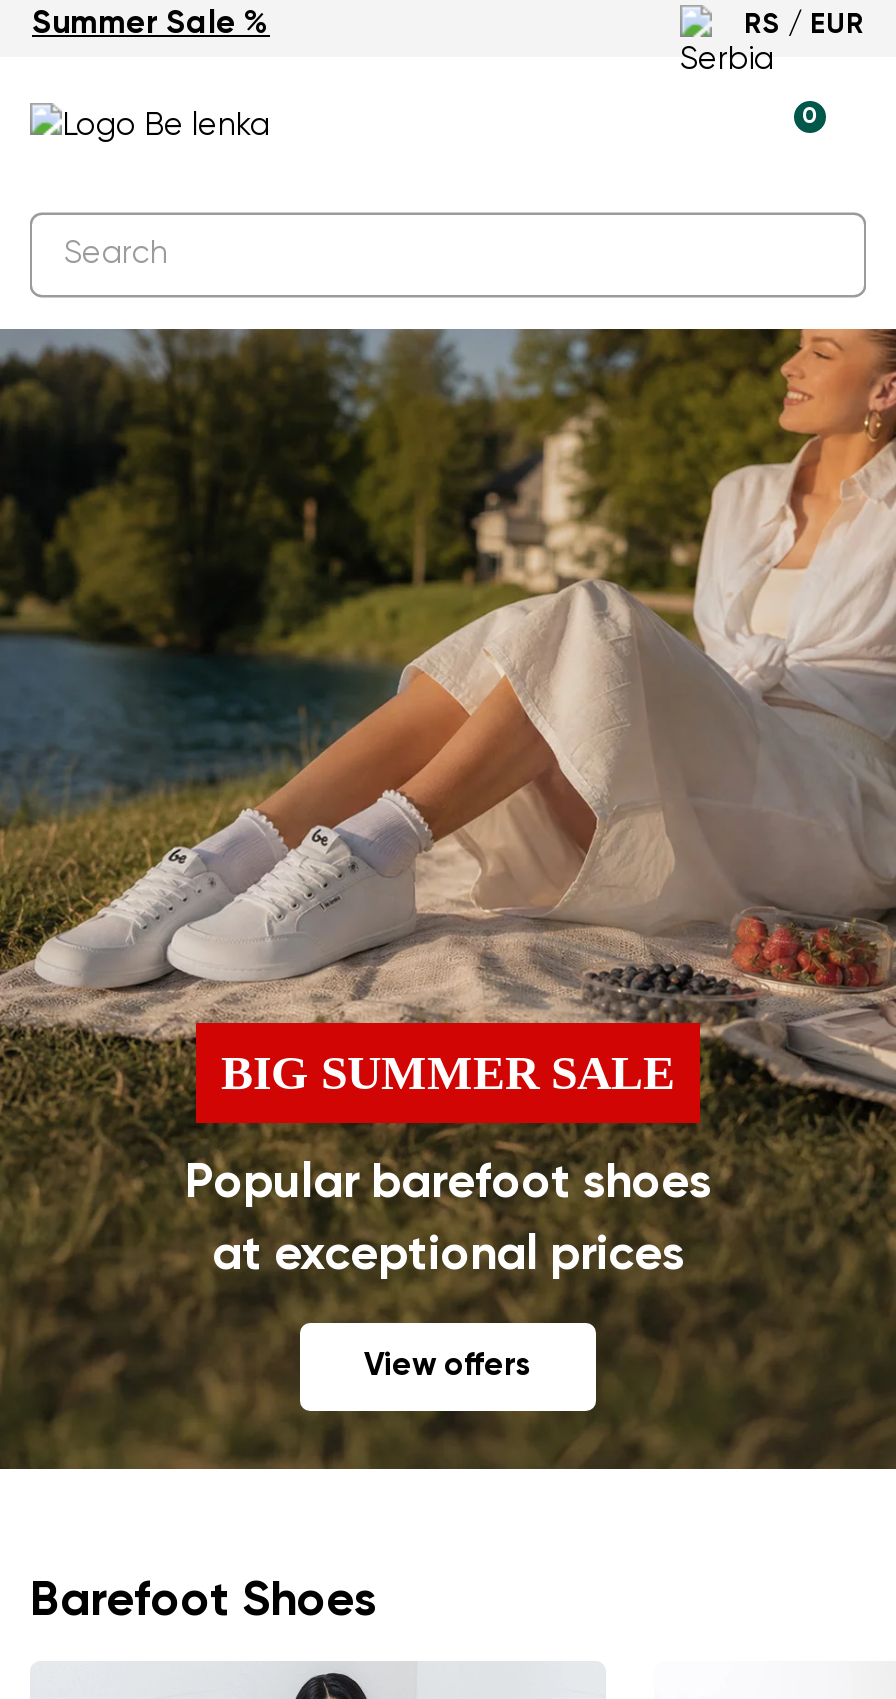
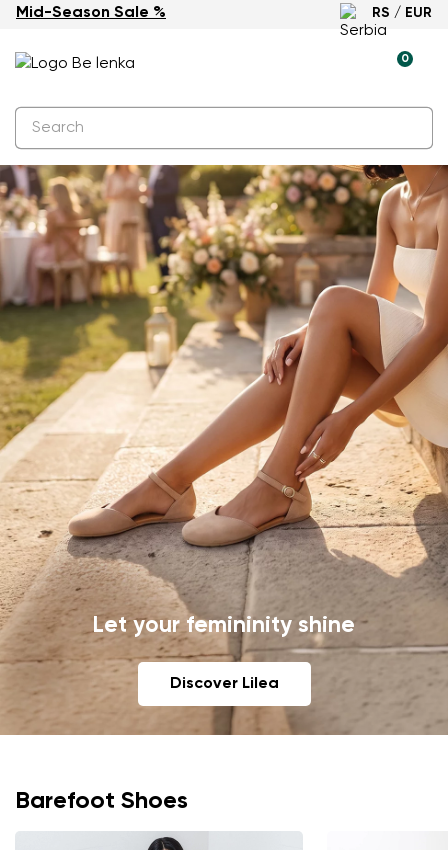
- Summer Sale %
+ Mid-Season Sale %

- [image]
- BIG SUMMER SALE
- Popular barefoot shoes
- at exceptional prices
- View offers
+ [image]
+ Let your femininity shine
+ Discover Lilea
